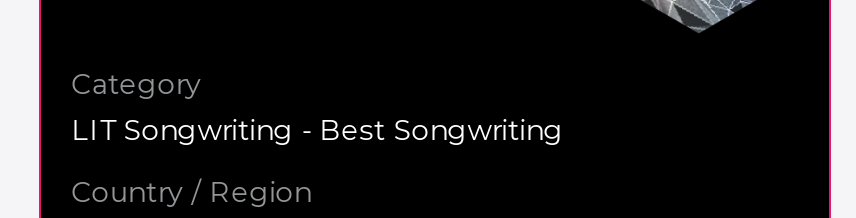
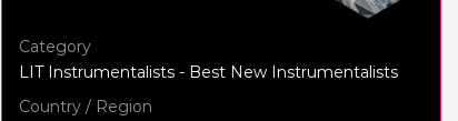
- LIT Songwriting - Best Songwriting
+ LIT Instrumentalists - Best New Instrumentalists
